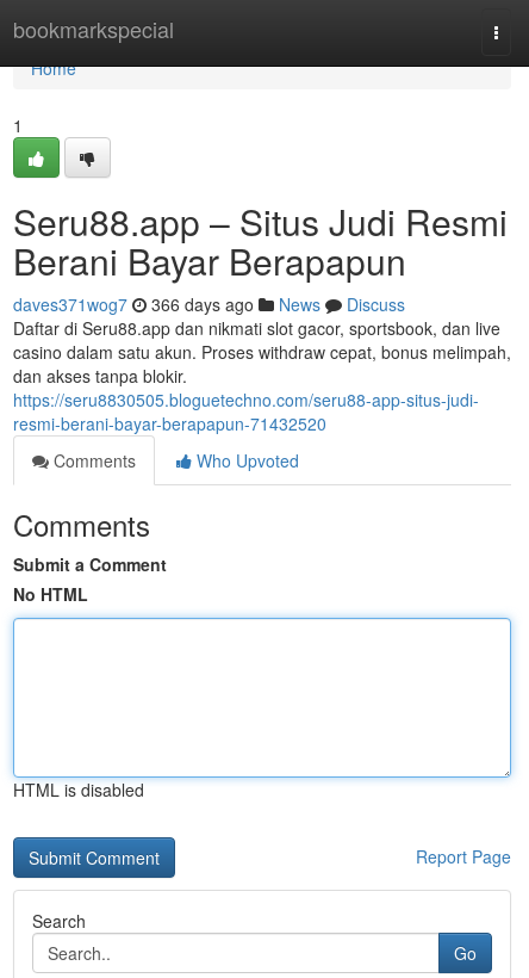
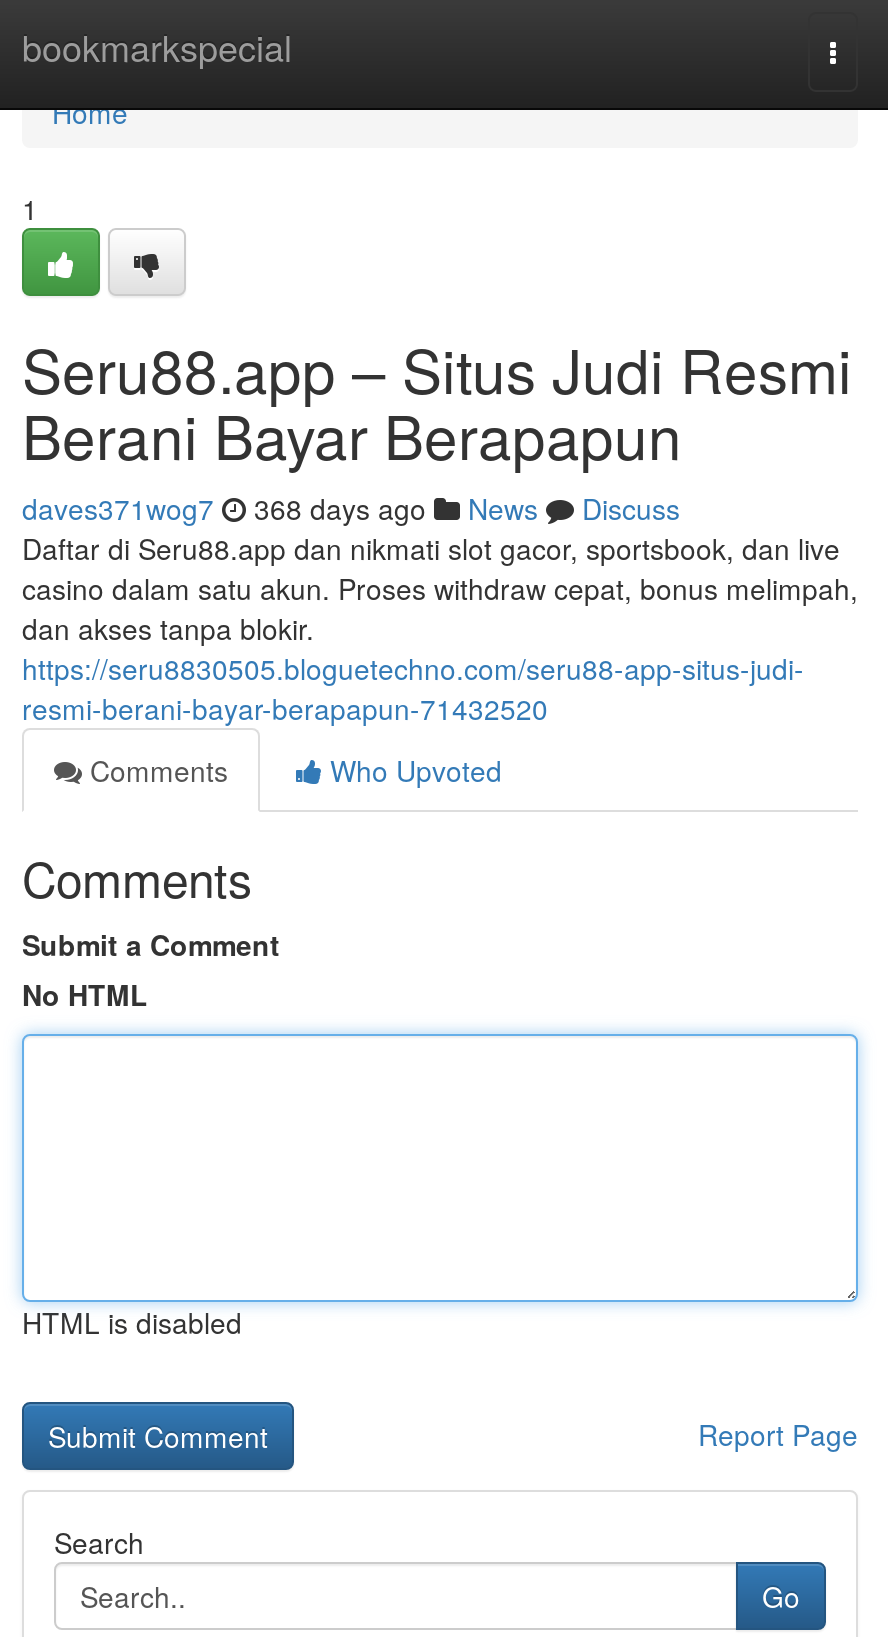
- daves371wog7 366 days ago News Discuss
+ daves371wog7 368 days ago News Discuss
